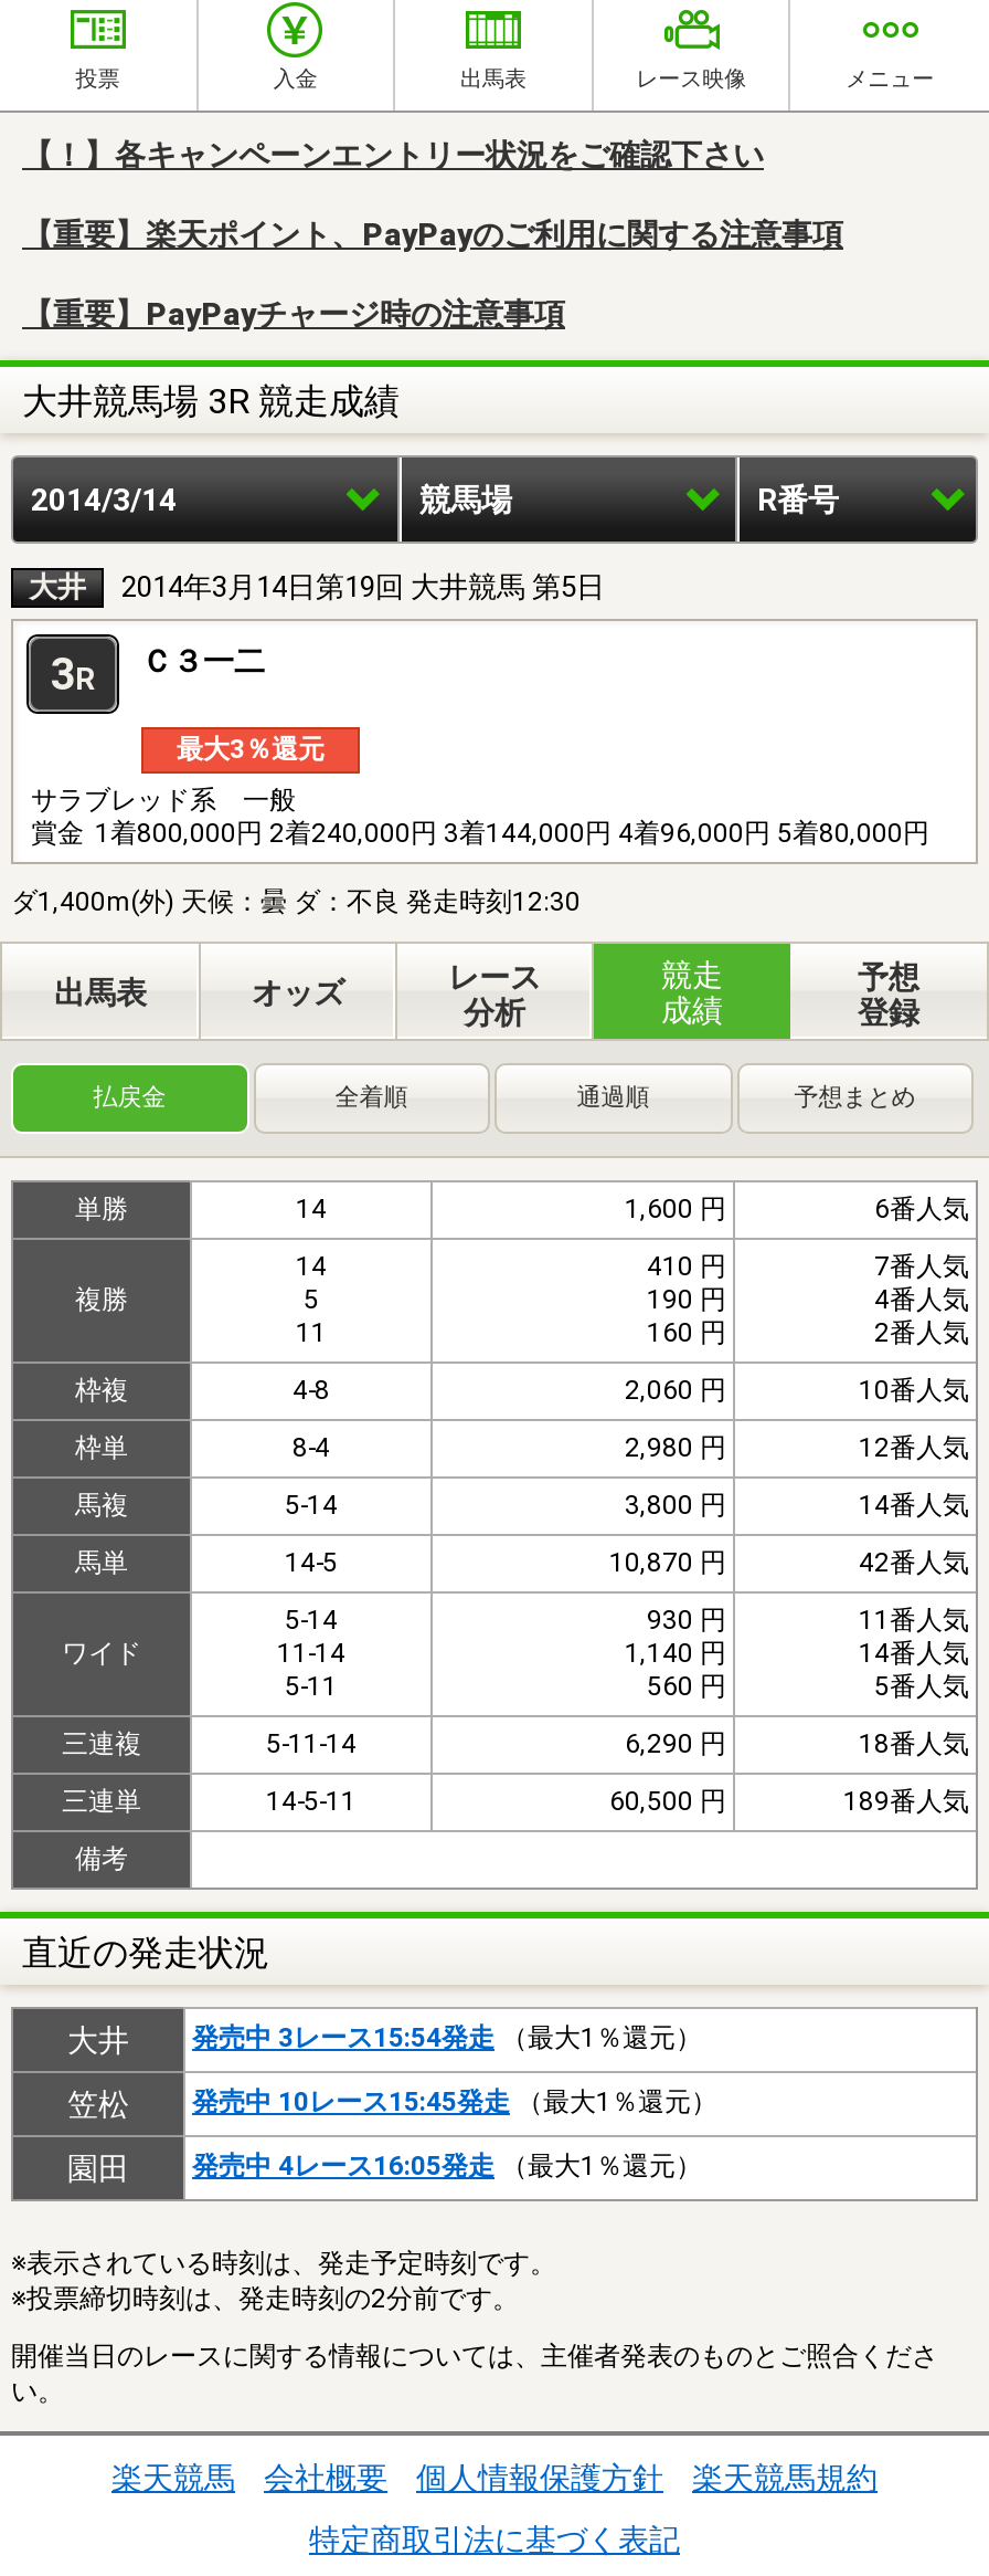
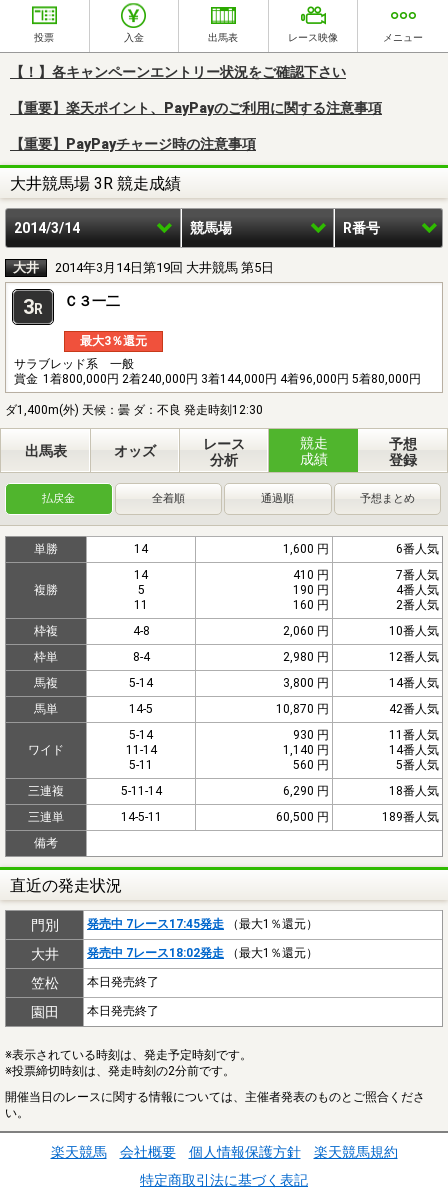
+ 門別
+ 発売中 7レース17:45発走（最大1％還元）

- 発売中 3レース15:54発走（最大1％還元）
+ 発売中 7レース18:02発走（最大1％還元）

- 発売中 10レース15:45発走（最大1％還元）
+ 本日発売終了

- 発売中 4レース16:05発走（最大1％還元）
+ 本日発売終了
